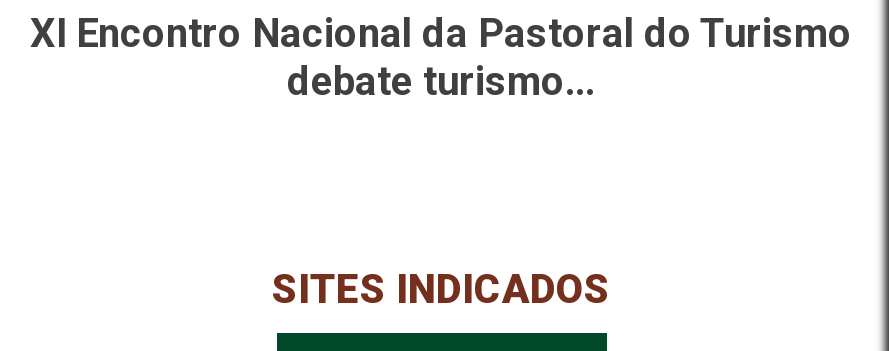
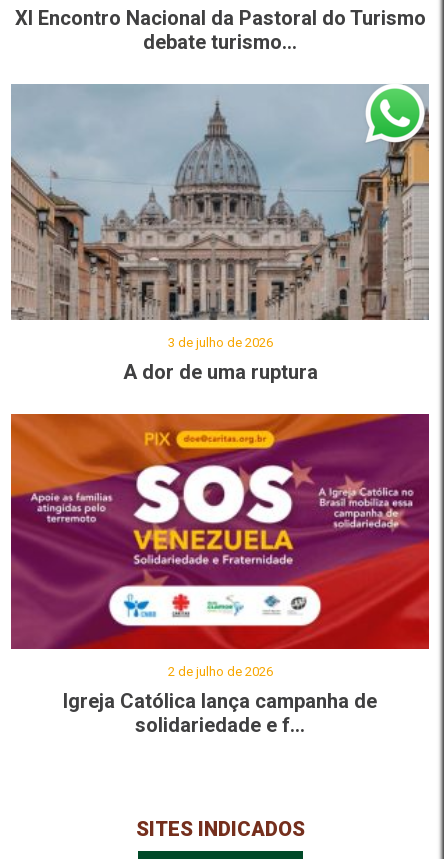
+ [image]
+ 3 de julho de 2026
+ A dor de uma ruptura

+ [image]
+ 2 de julho de 2026
+ Igreja Católica lança campanha de
+ solidariedade e f...
